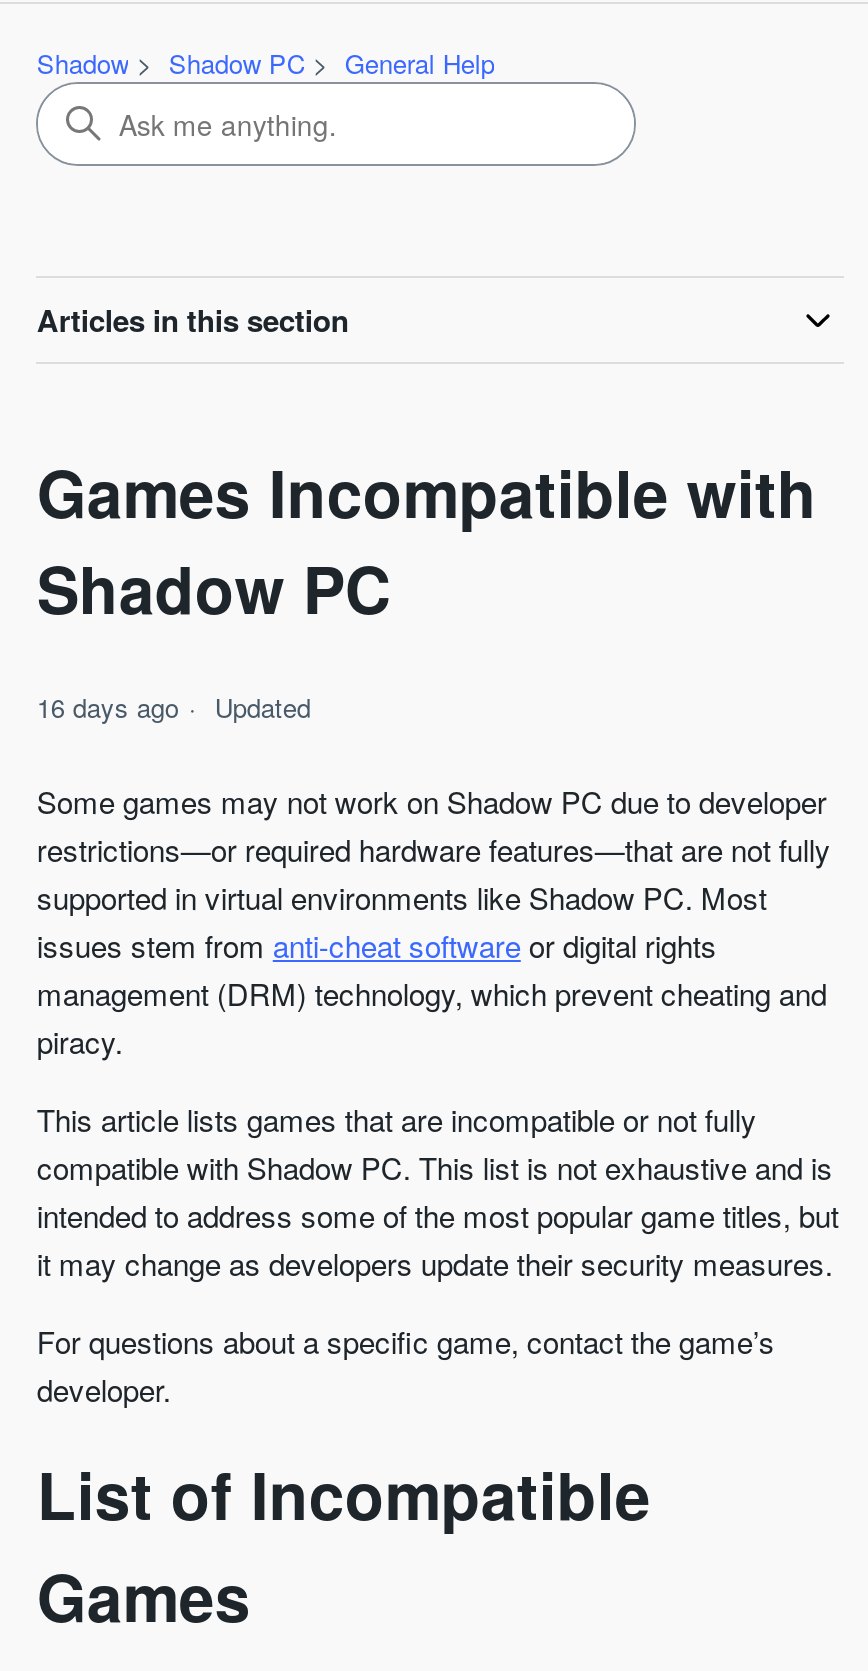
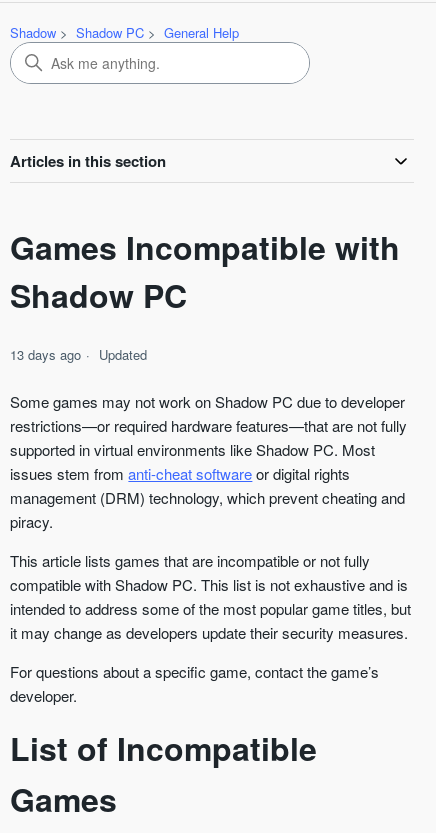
- 16 days ago Updated
+ 13 days ago Updated
